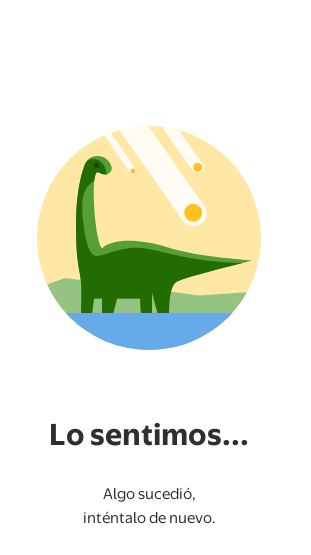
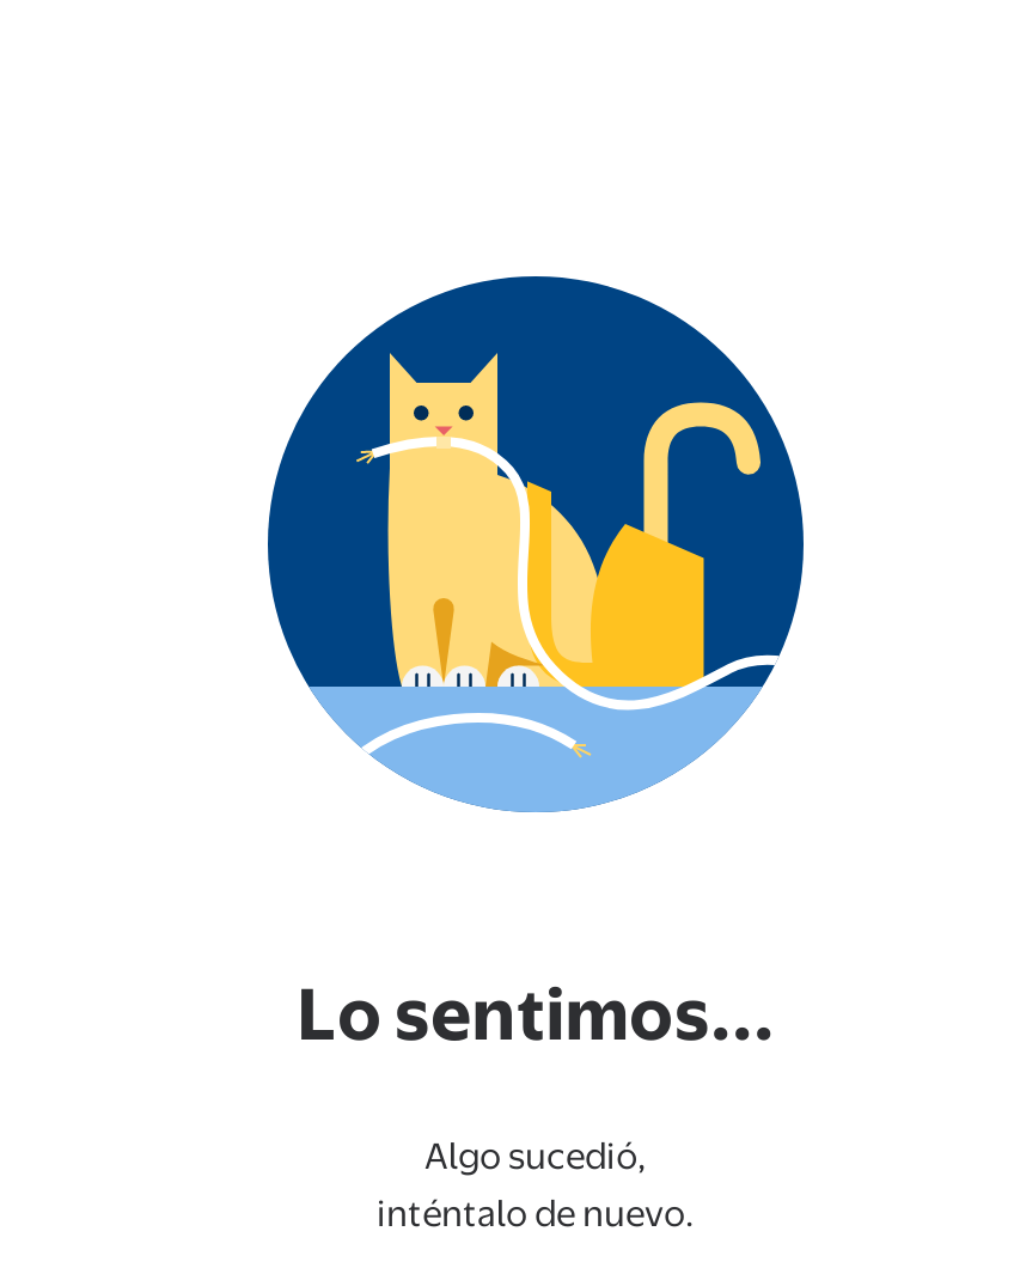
- [image]
+ [image]
